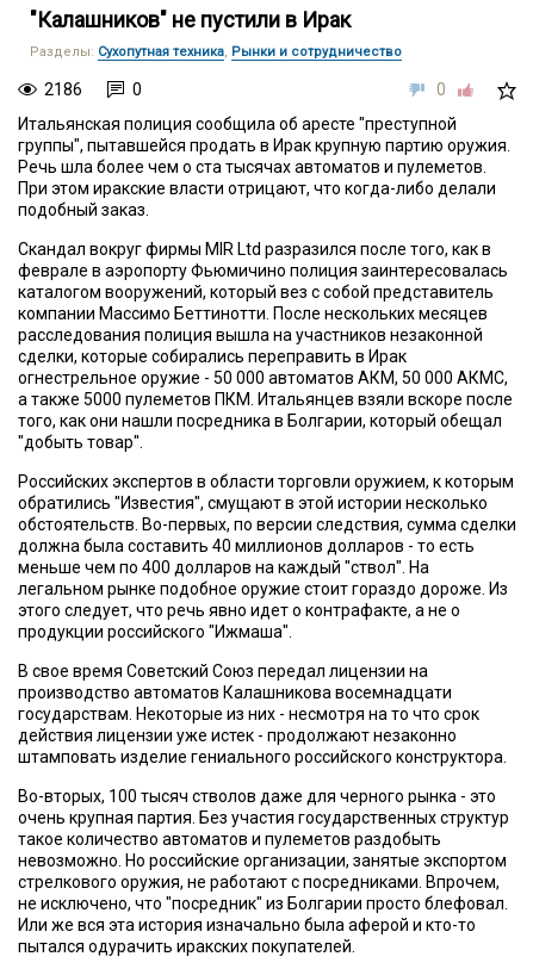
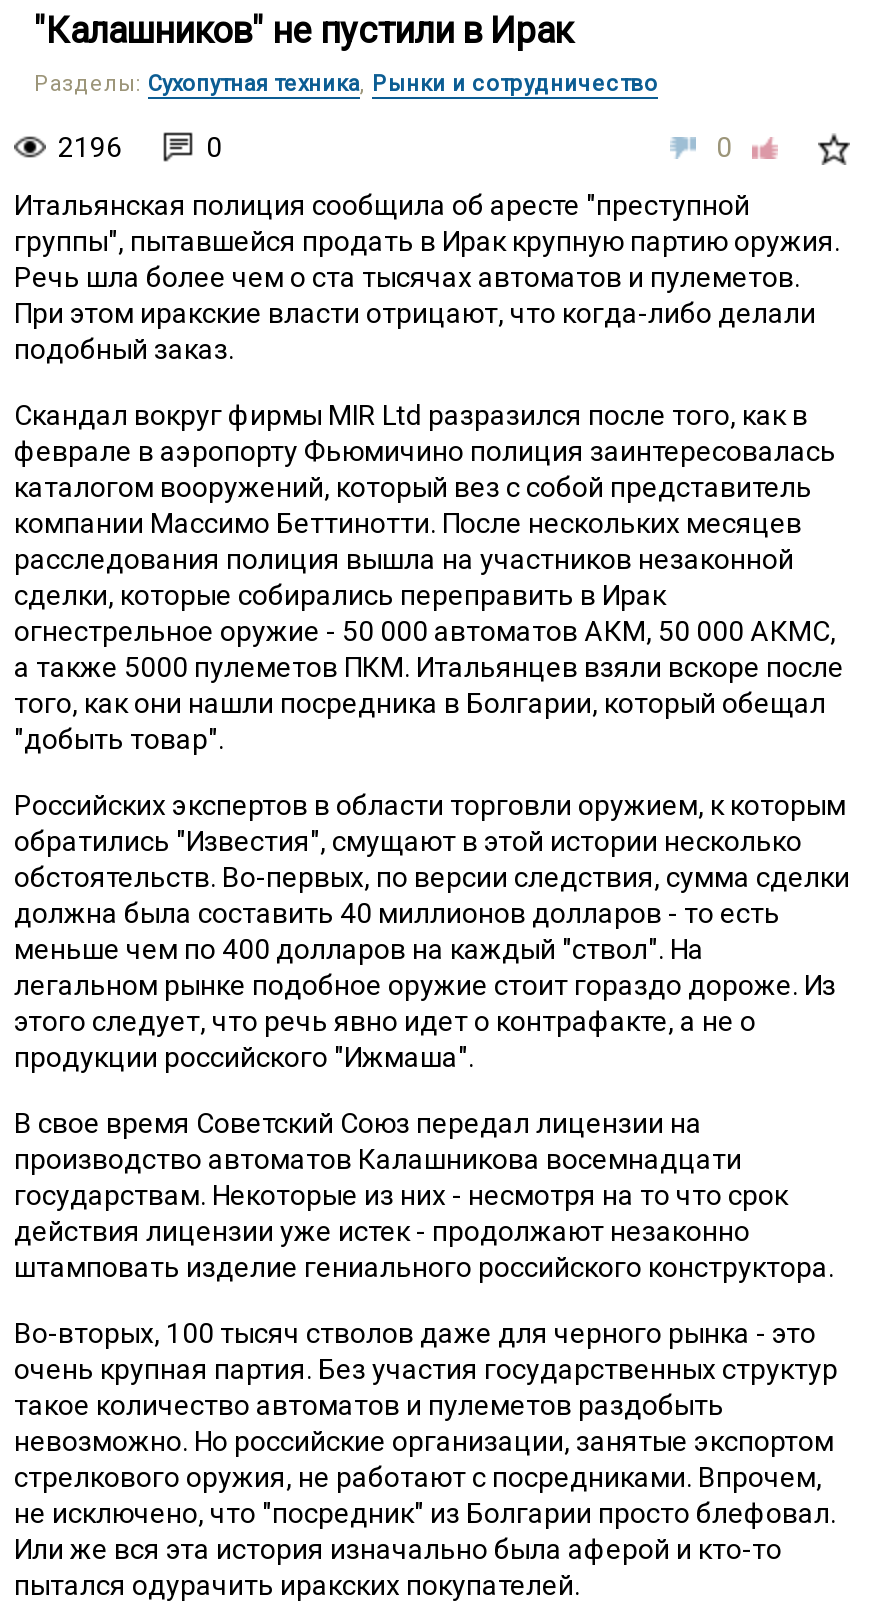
- 2186
+ 2196
